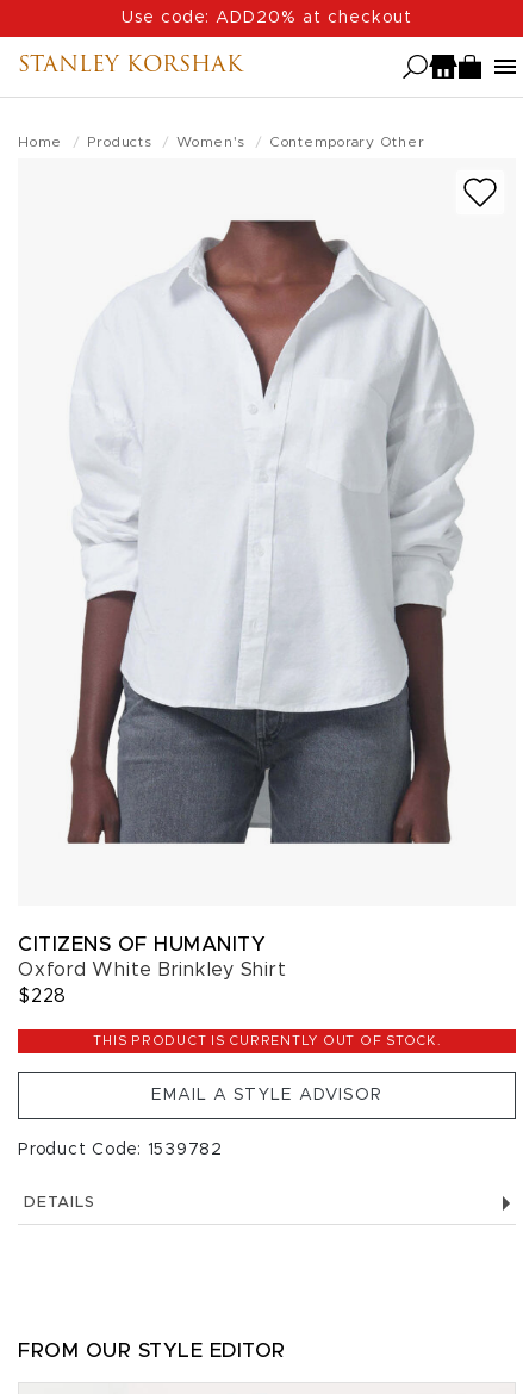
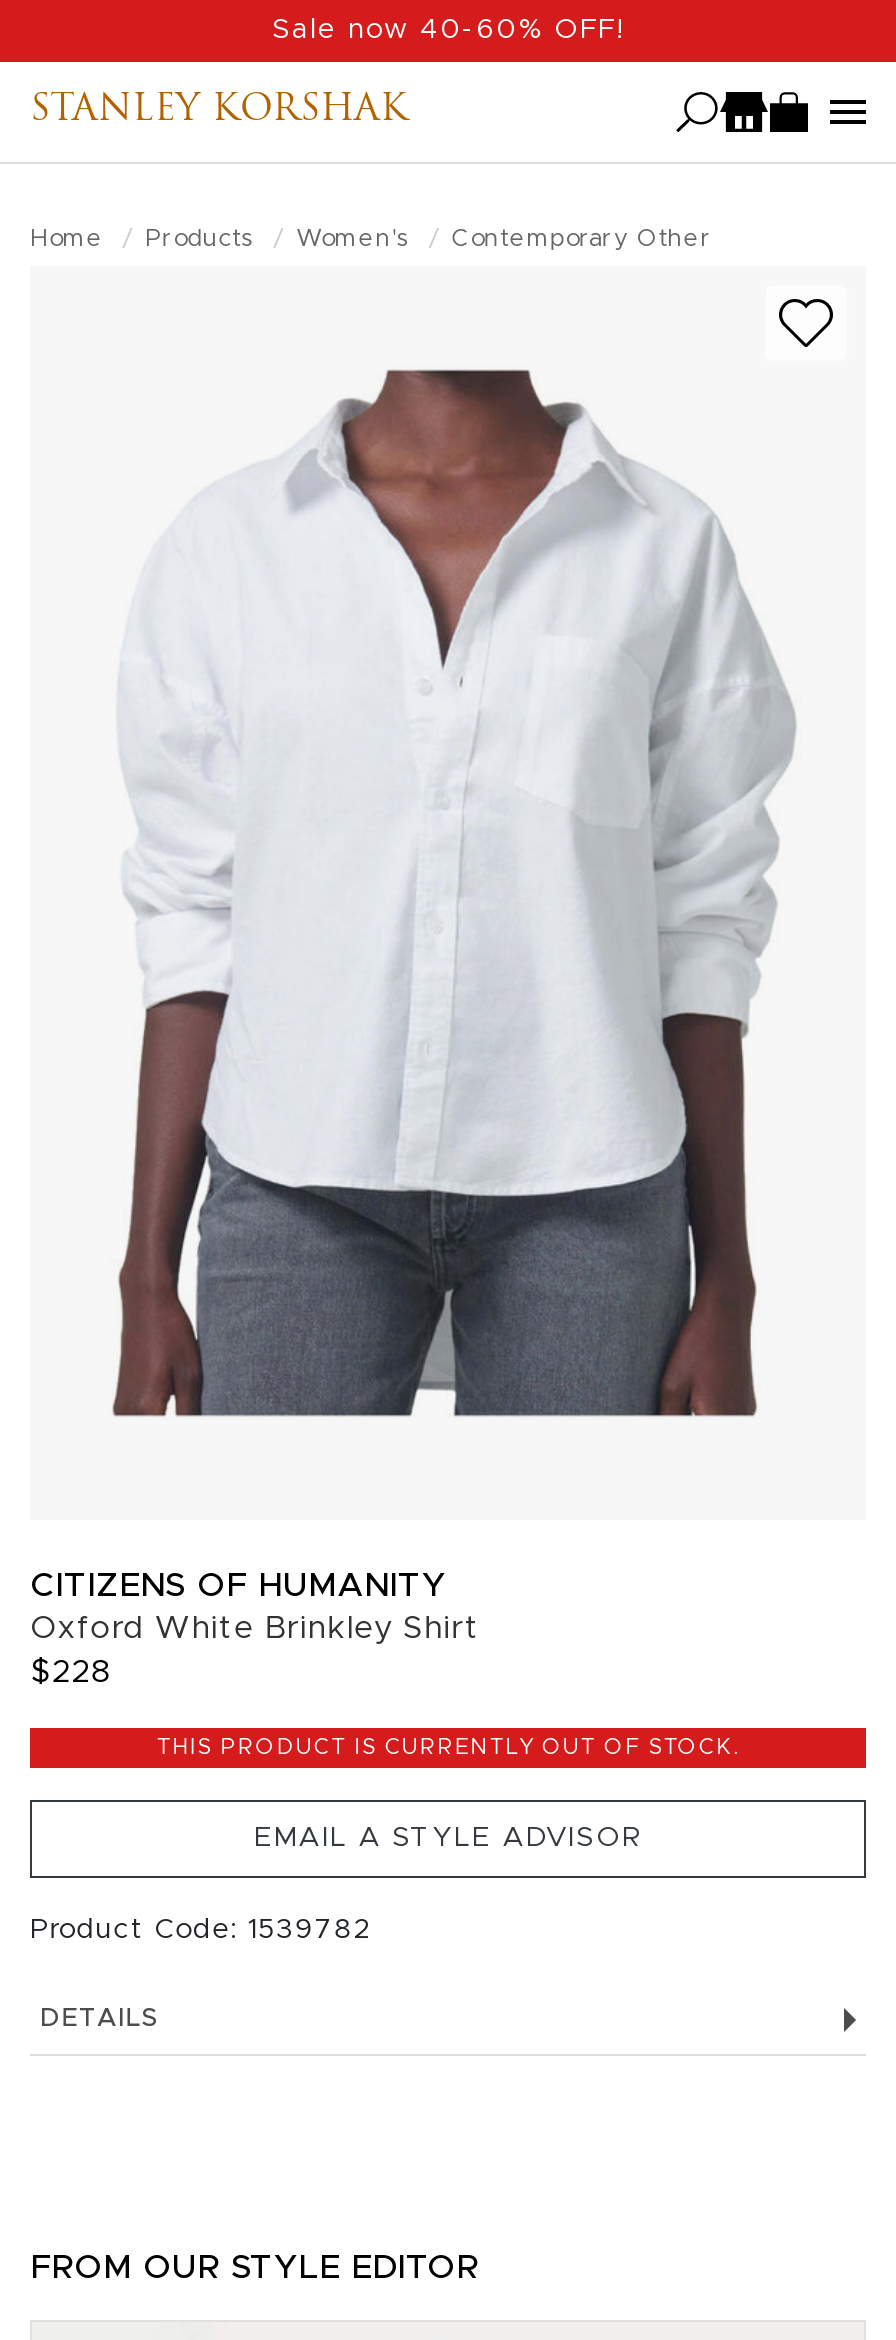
- Use code: ADD20% at checkout
+ Sale now 40-60% OFF!
